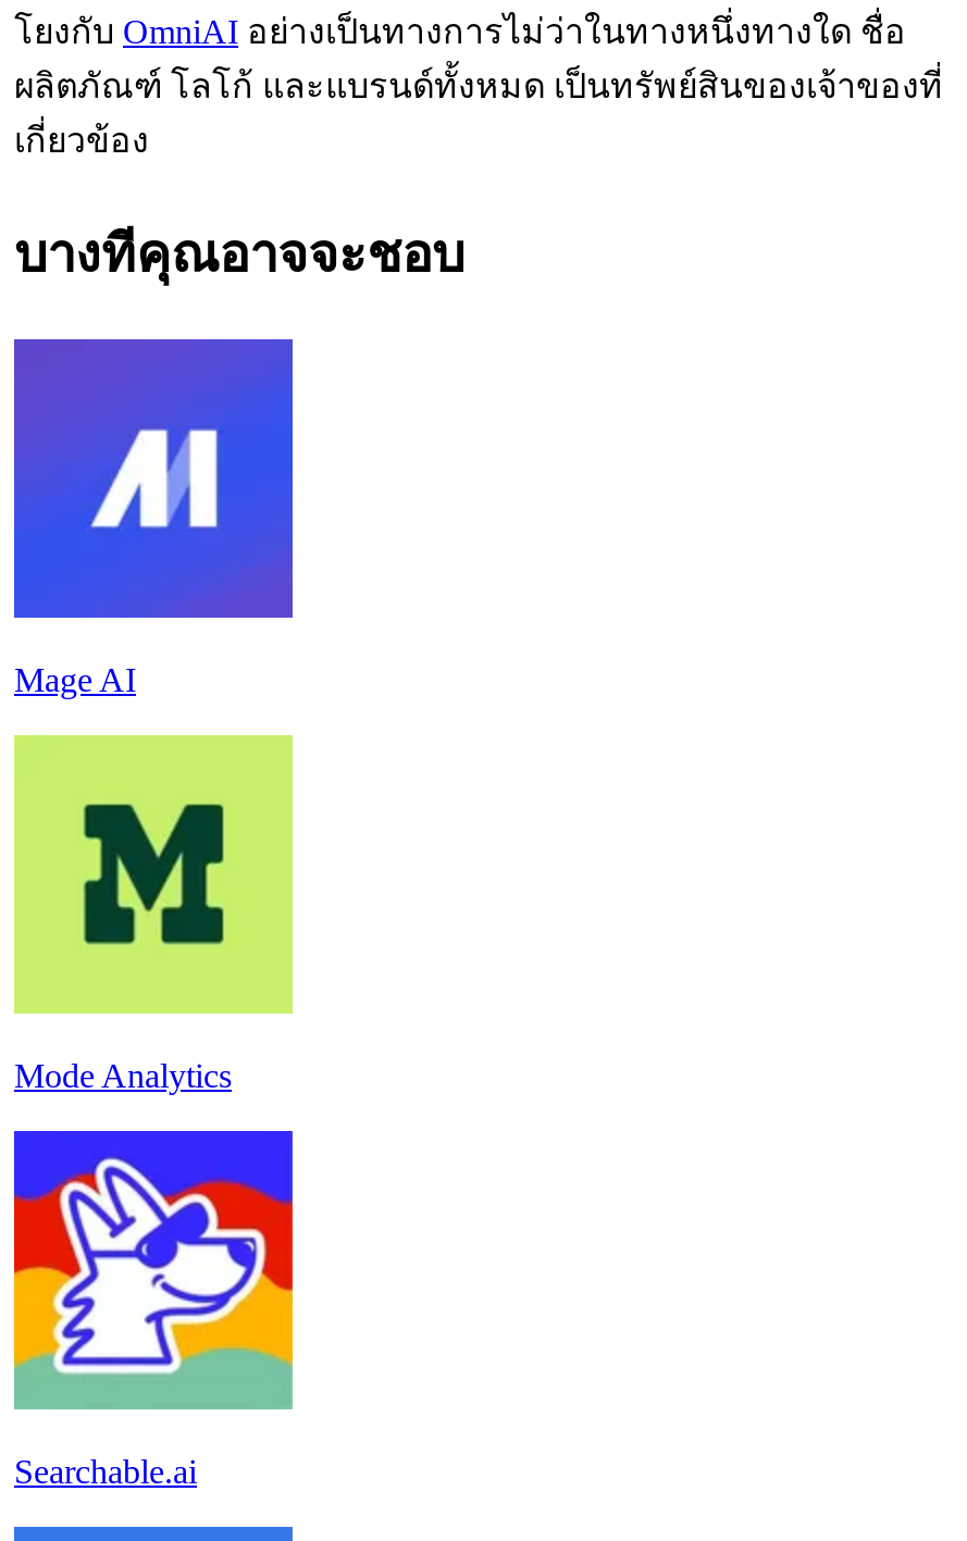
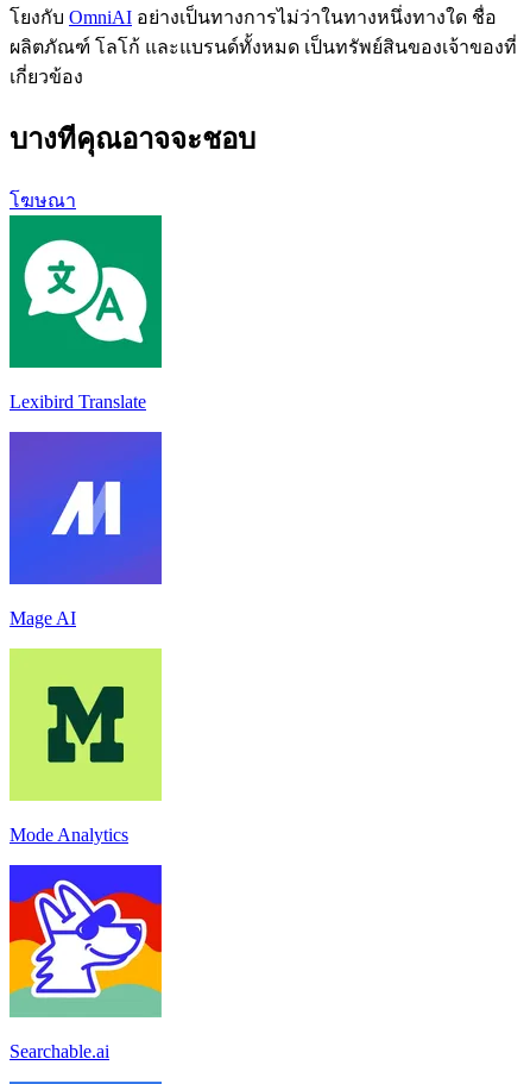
+ [image]
+ Lexibird Translate

+ โฆษณา
